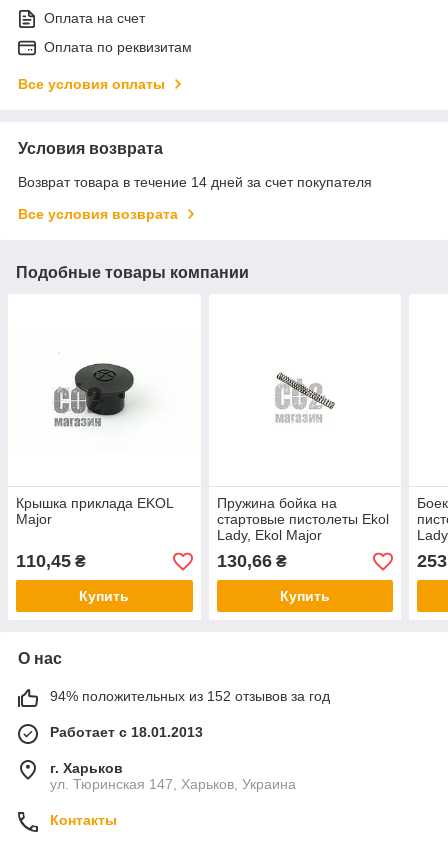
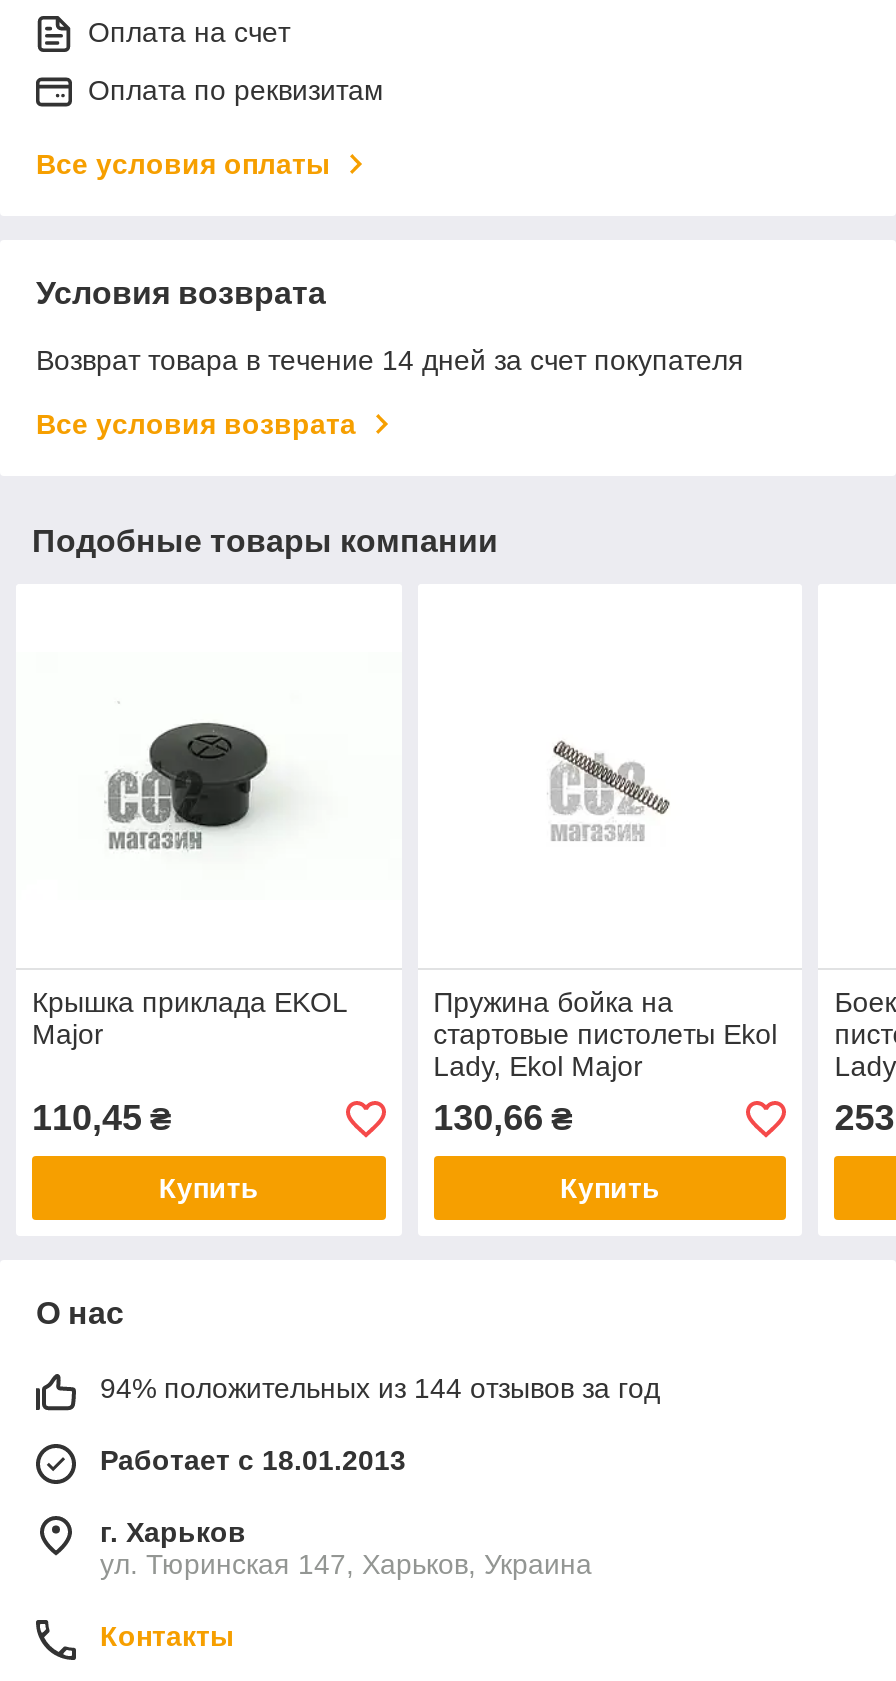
- 94% положительных из 152 отзывов за год
+ 94% положительных из 144 отзывов за год
